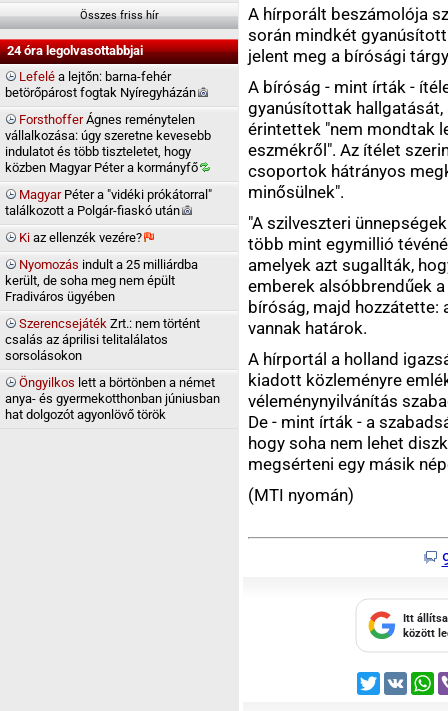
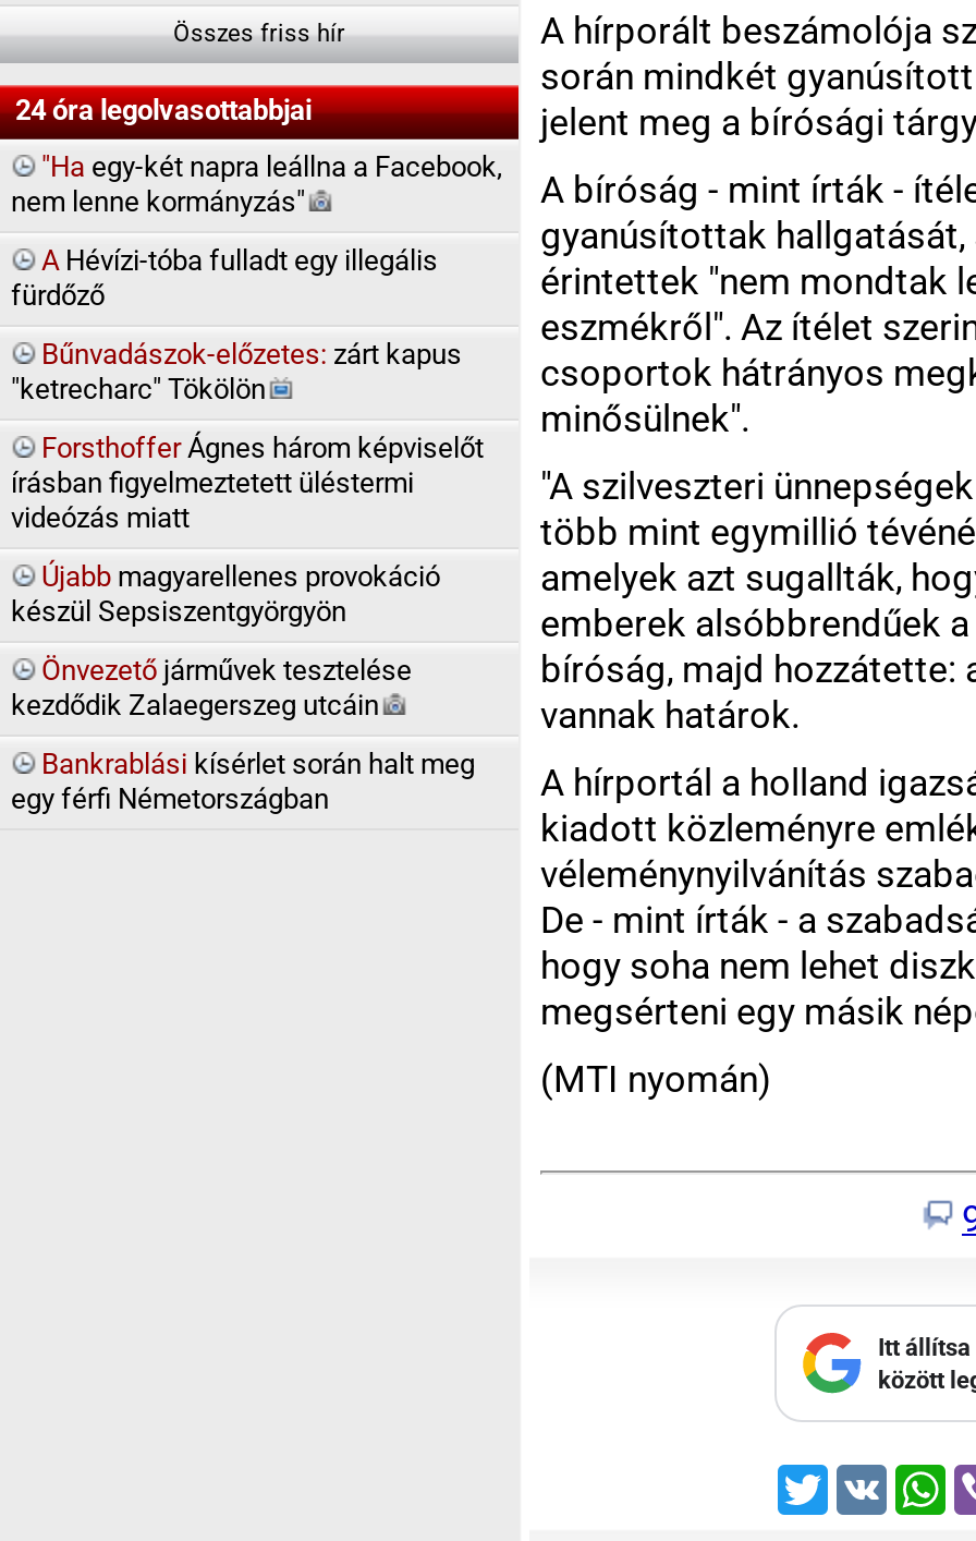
- Lefelé a lejtőn: barna-fehér
- betörőpárost fogtak Nyíregyházán
+ "Ha egy-két napra leállna a Facebook,
+ nem lenne kormányzás"

- Forsthoffer Ágnes reménytelen
- vállalkozása: úgy szeretne kevesebb
- indulatot és több tiszteletet, hogy
- közben Magyar Péter a kormányfő
+ A Hévízi-tóba fulladt egy illegális
+ fürdőző

- Magyar Péter a "vidéki prókátorral"
- találkozott a Polgár-fiaskó után
+ Bűnvadászok-előzetes: zárt kapus
+ "ketrecharc" Tökölön

- Ki az ellenzék vezére?
+ Forsthoffer Ágnes három képviselőt
+ írásban figyelmeztetett üléstermi
+ videózás miatt

- Nyomozás indult a 25 milliárdba
- került, de soha meg nem épült
- Fradiváros ügyében
+ Újabb magyarellenes provokáció
+ készül Sepsiszentgyörgyön

- Szerencsejáték Zrt.: nem történt
- csalás az áprilisi telitalálatos
- sorsolásokon
+ Önvezető járművek tesztelése
+ kezdődik Zalaegerszeg utcáin

- Öngyilkos lett a börtönben a német
- anya- és gyermekotthonban júniusban
- hat dolgozót agyonlövő török
+ Bankrablási kísérlet során halt meg
+ egy férfi Németországban
